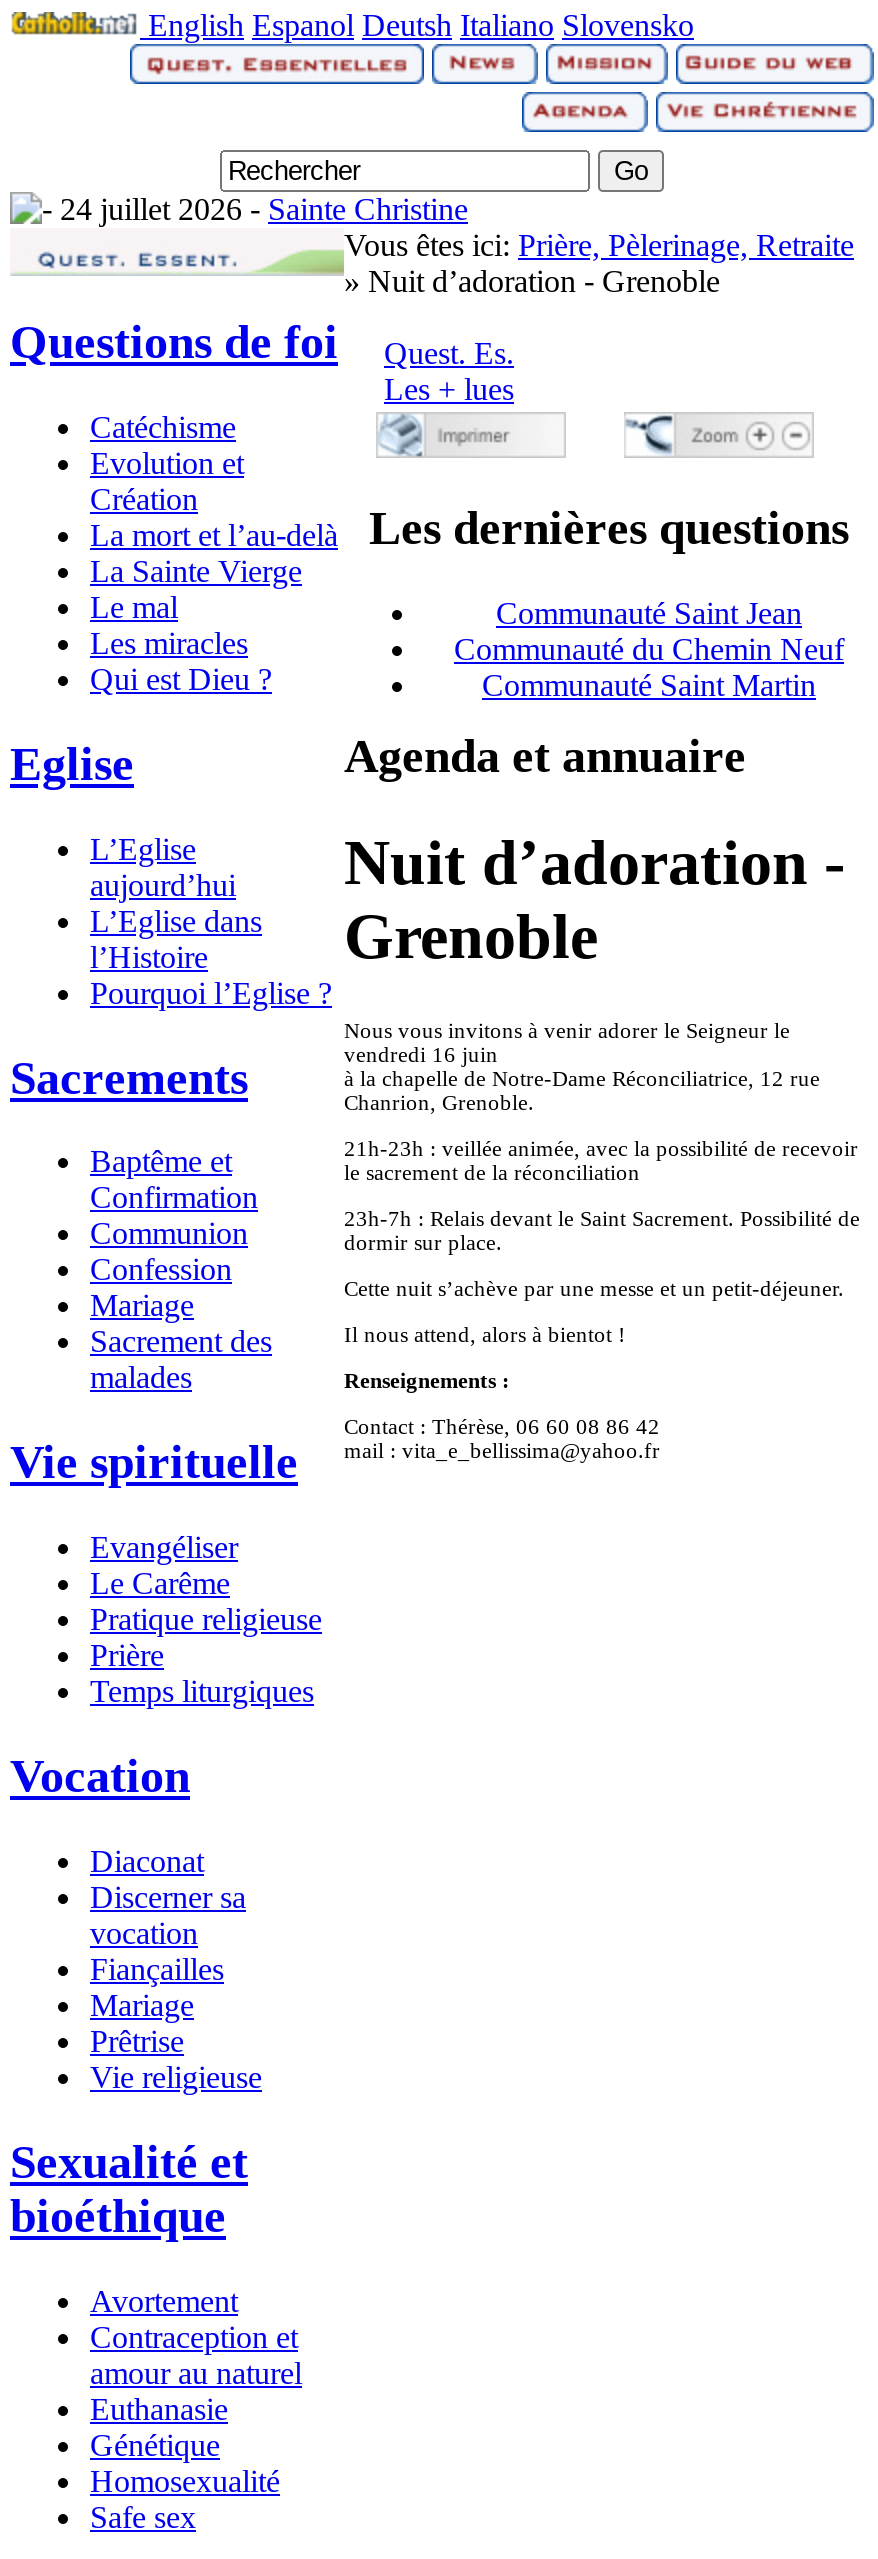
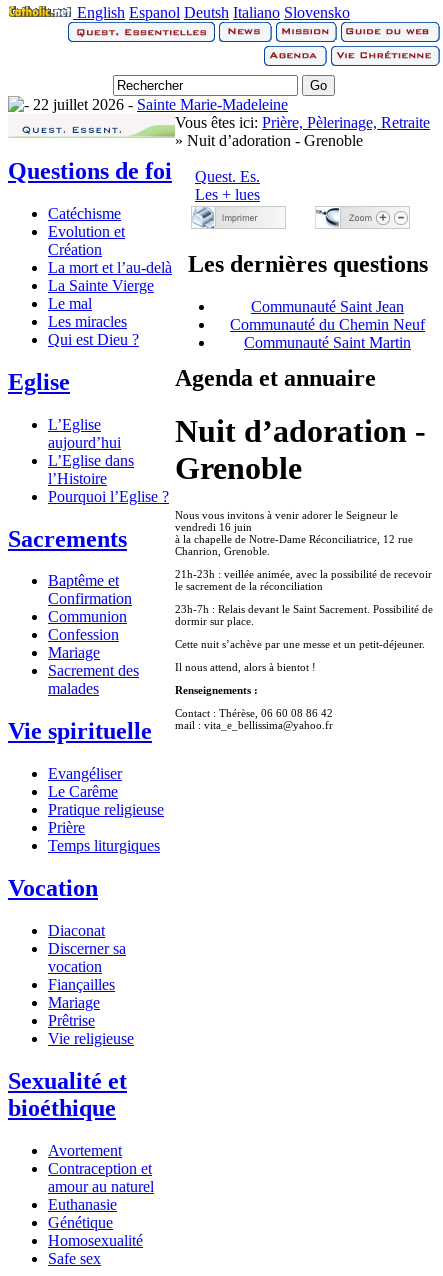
- 24 juillet 2026 -Sainte Christine
+ 22 juillet 2026 -Sainte Marie-Madeleine
